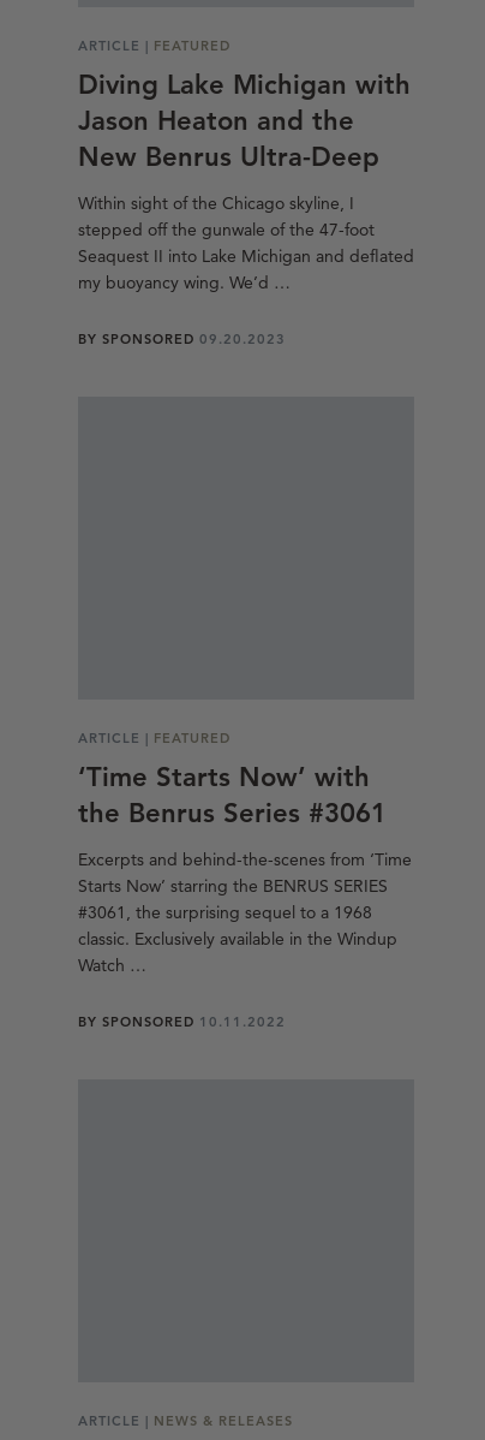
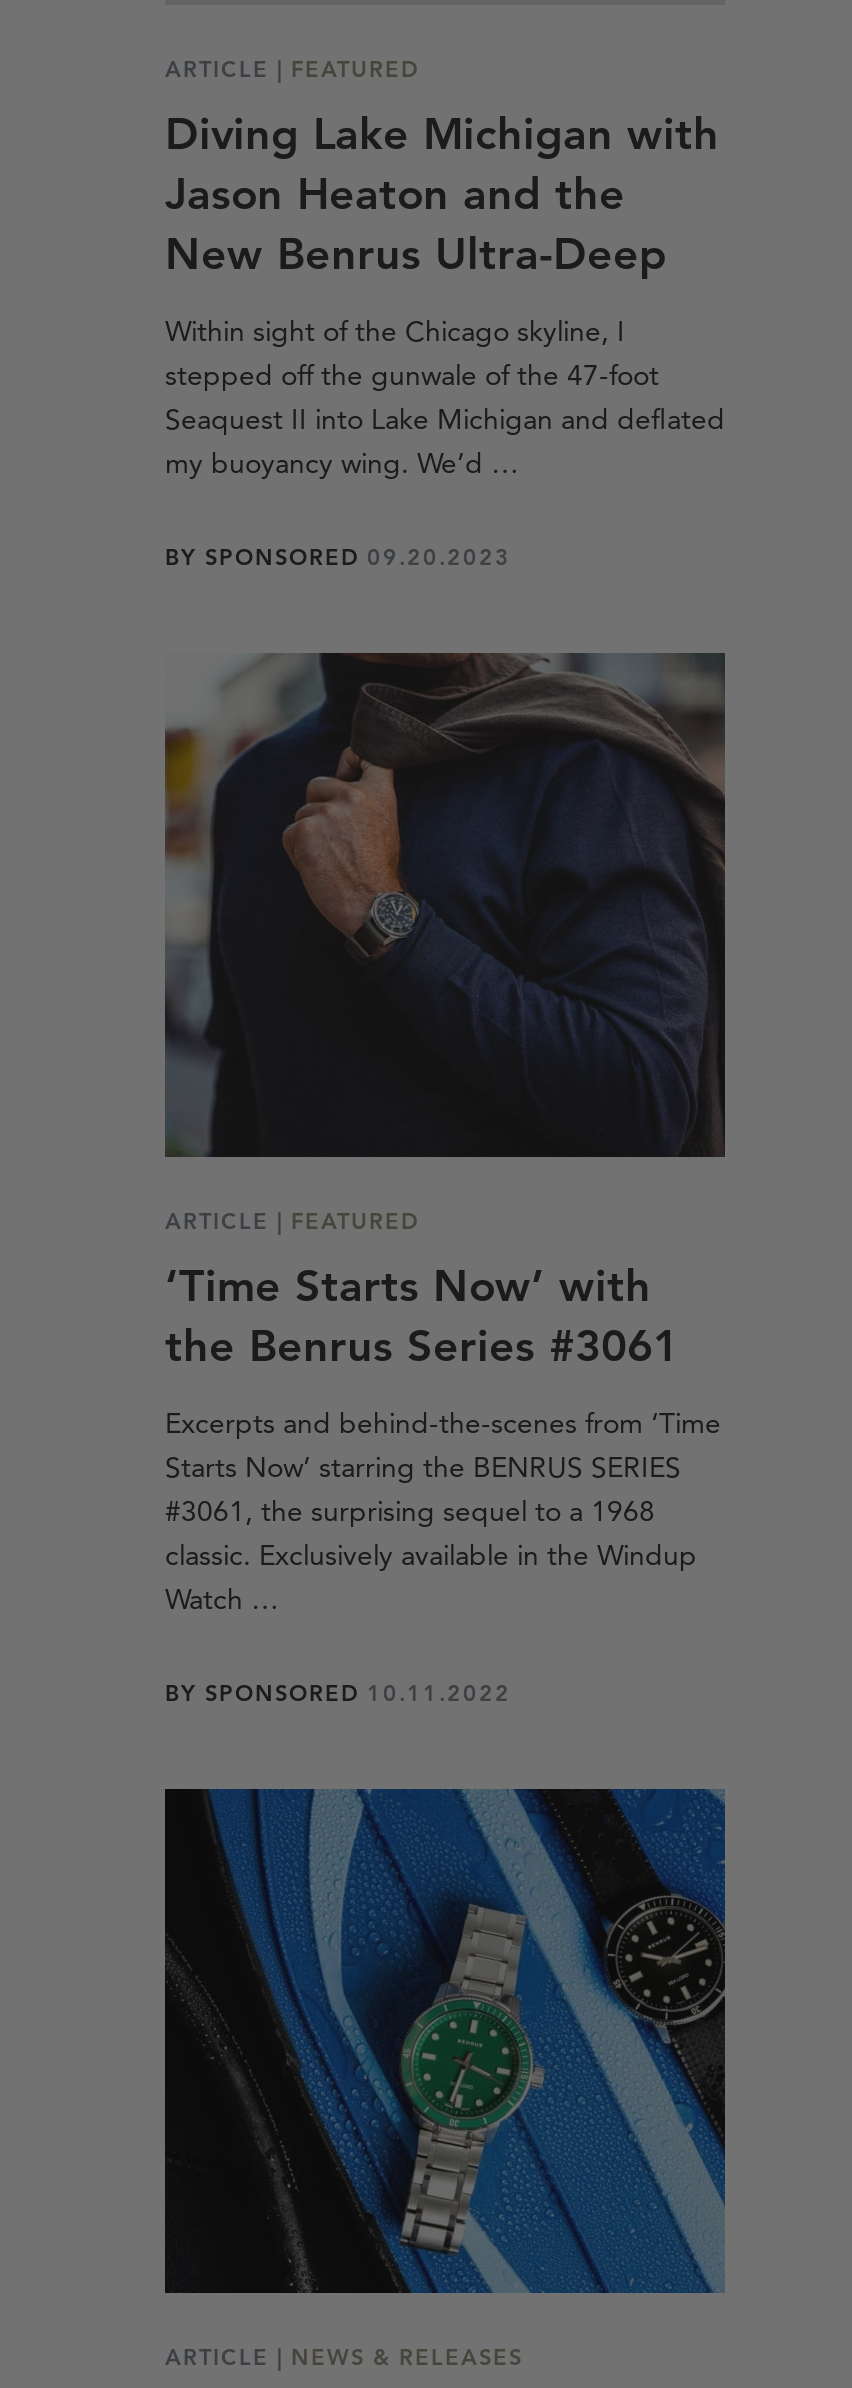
+ [image]

+ [image]
